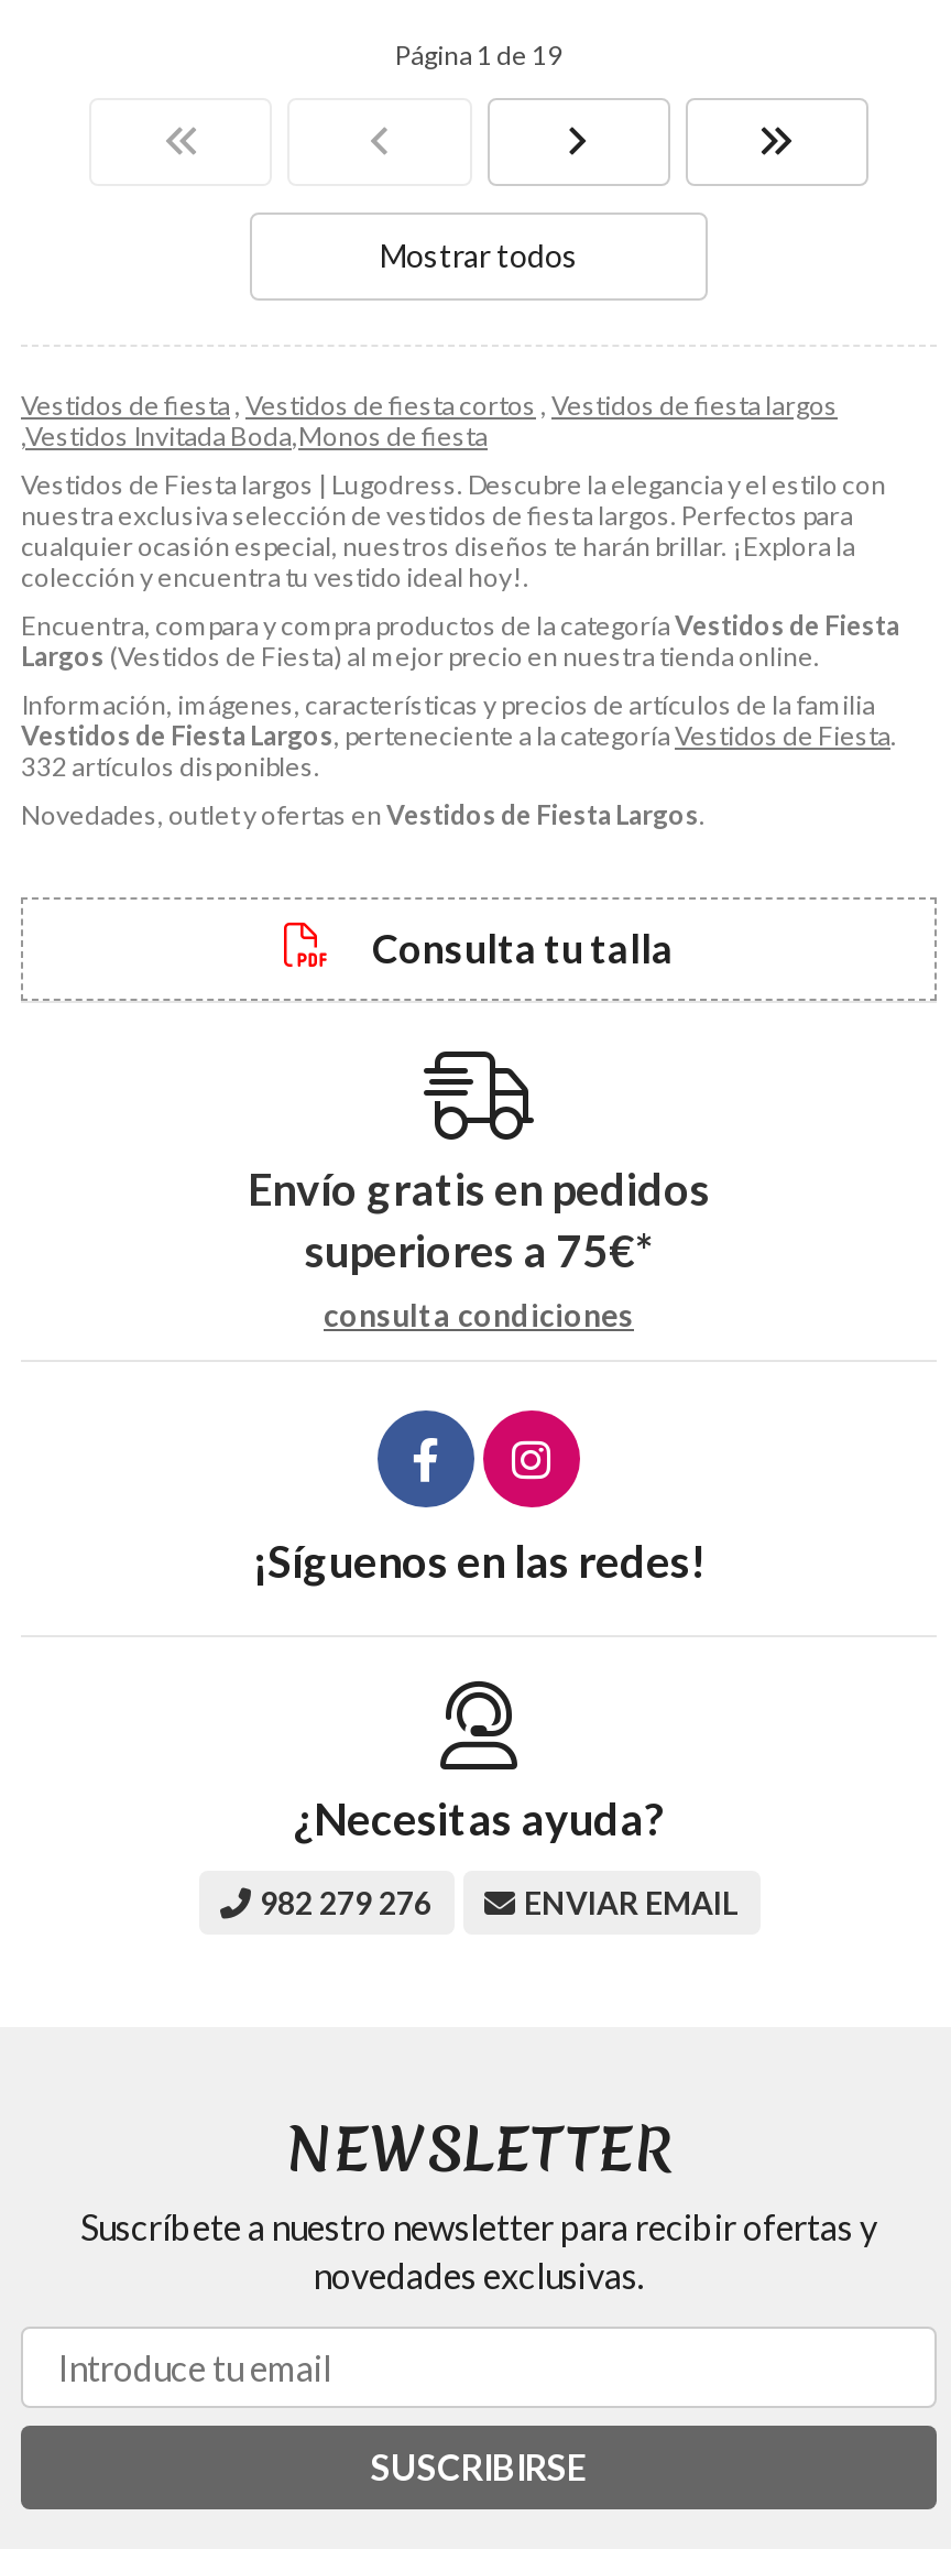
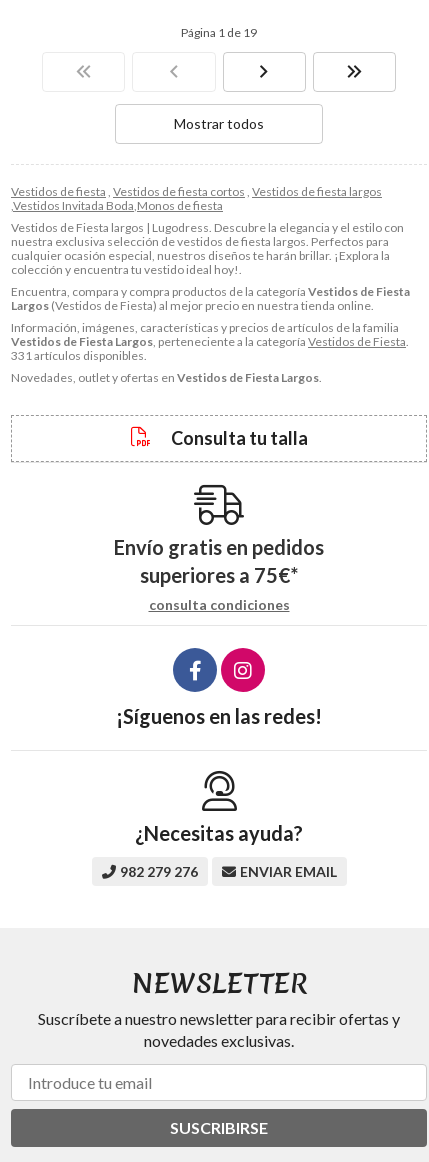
- 332 artículos disponibles.
+ 331 artículos disponibles.
